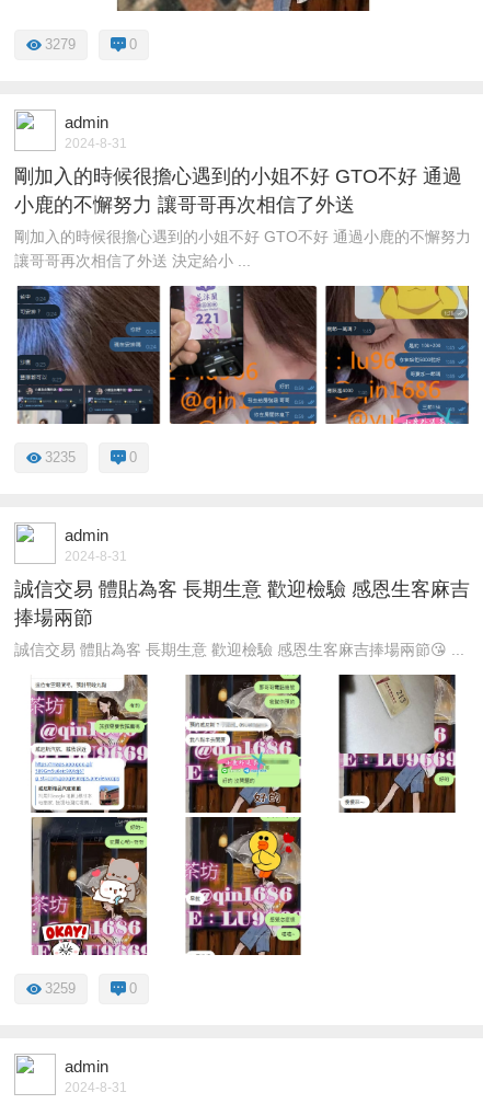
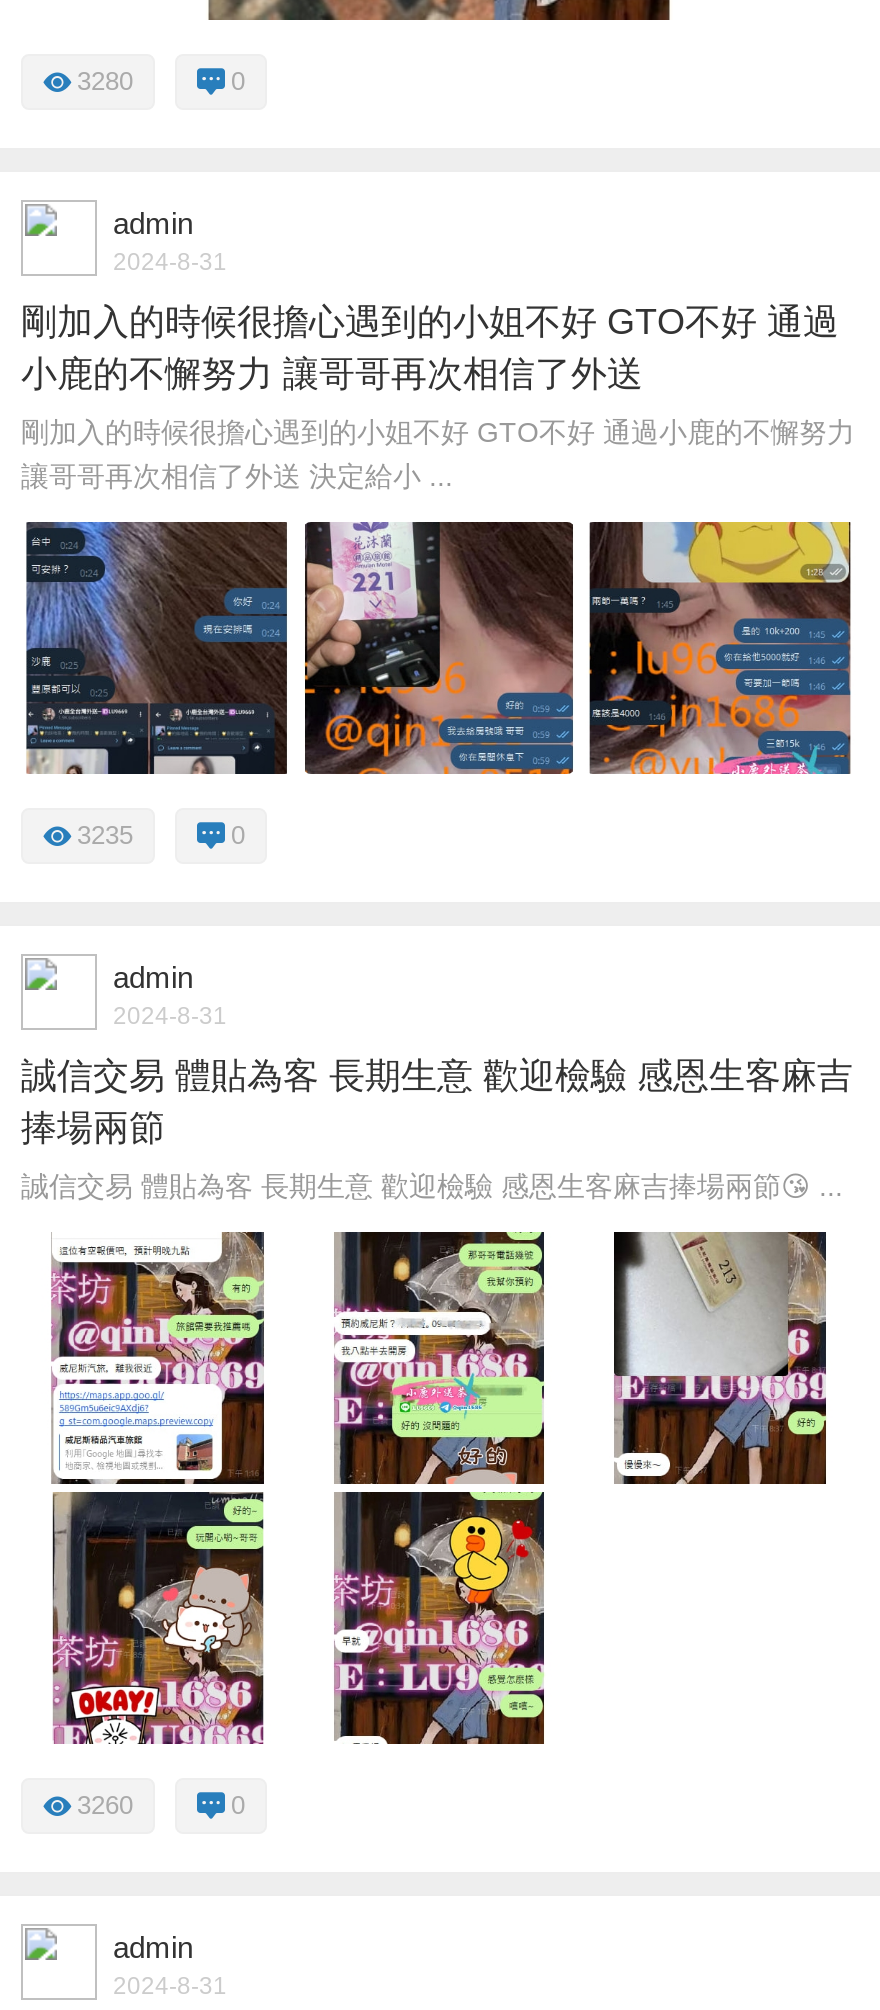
- 3279
+ 3280

- 3259
+ 3260
